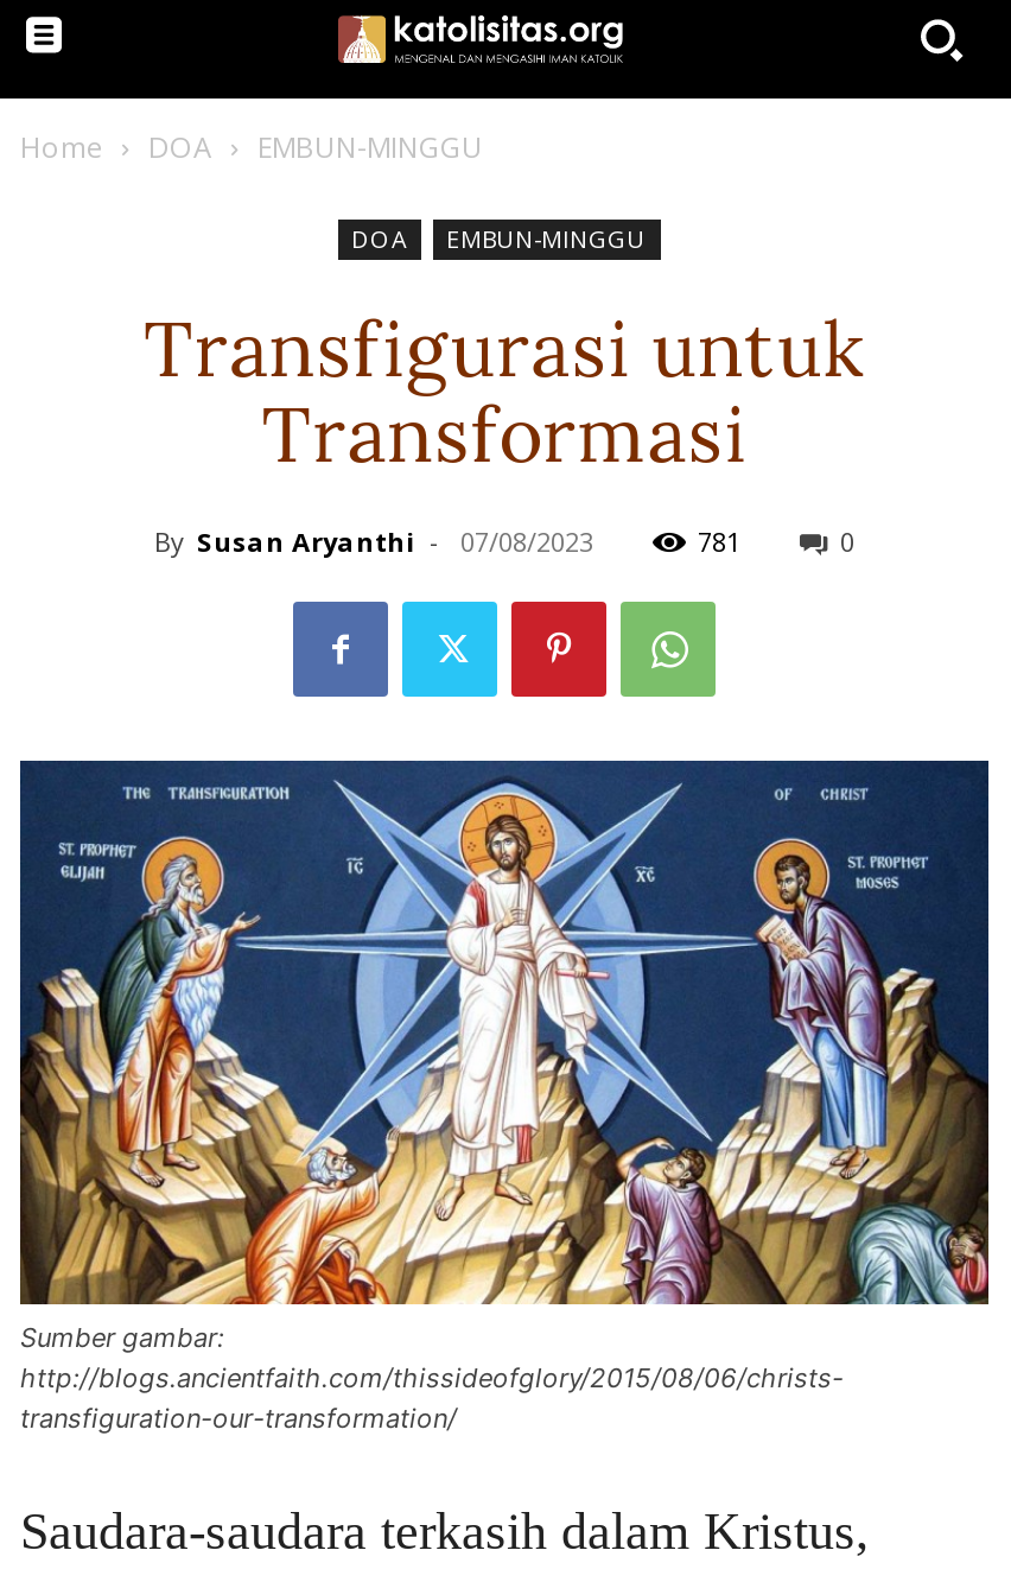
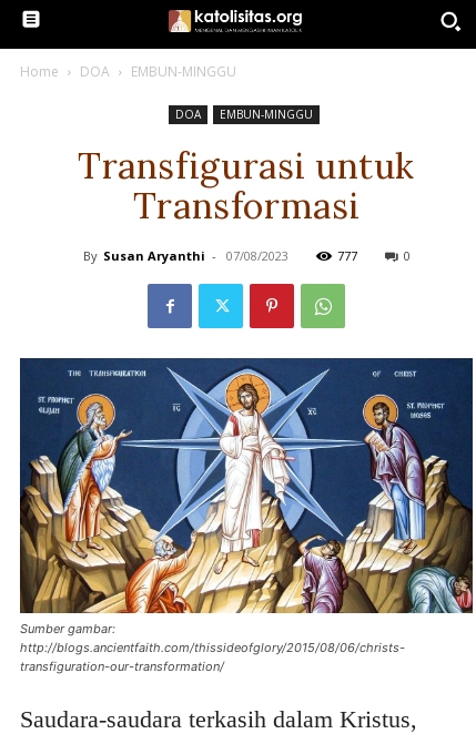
- 781
+ 777
